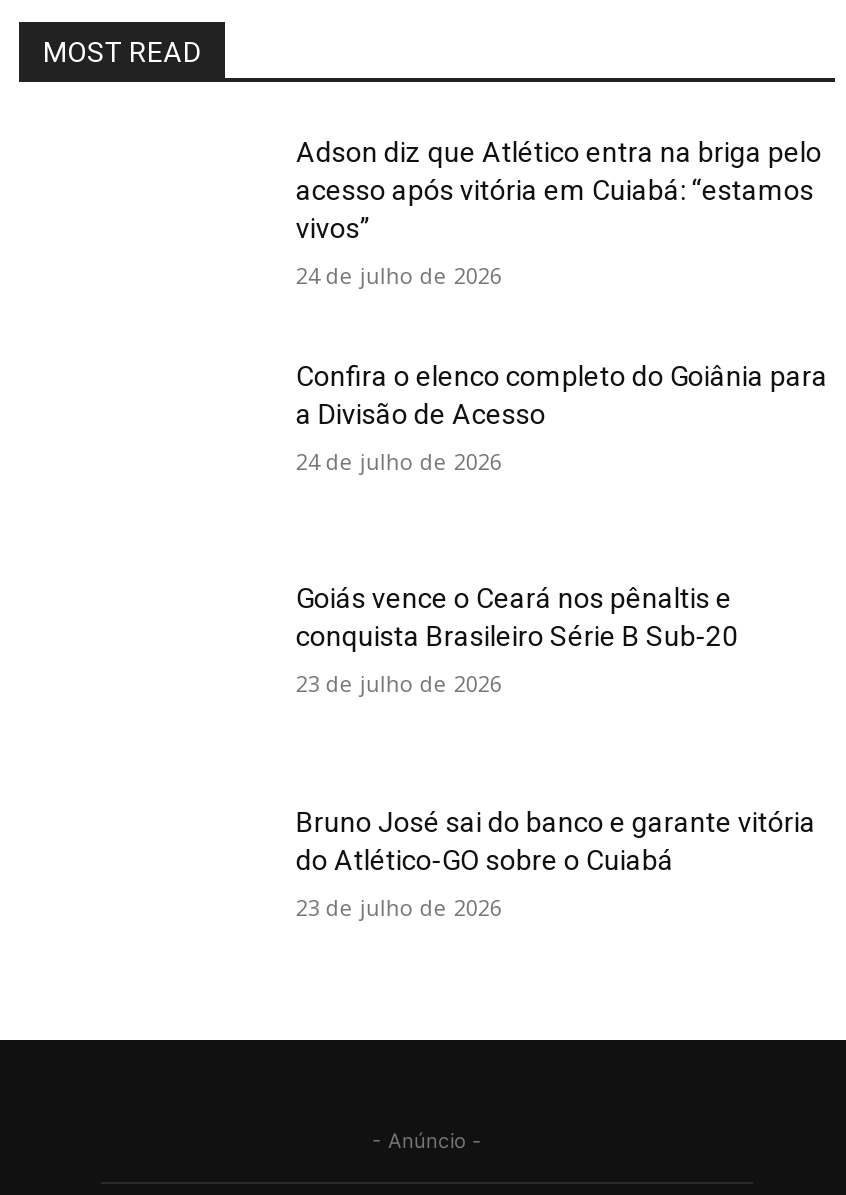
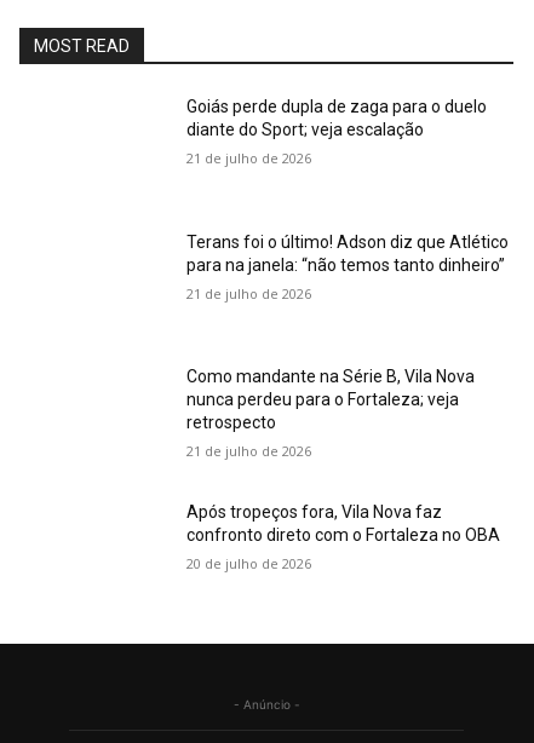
- Adson diz que Atlético entra na briga pelo
- acesso após vitória em Cuiabá: “estamos
- vivos”
+ Goiás perde dupla de zaga para o duelo
+ diante do Sport; veja escalação

- 24 de julho de 2026
+ 21 de julho de 2026

- Confira o elenco completo do Goiânia para
- a Divisão de Acesso
+ Terans foi o último! Adson diz que Atlético
+ para na janela: “não temos tanto dinheiro”

- 24 de julho de 2026
+ 21 de julho de 2026

- Goiás vence o Ceará nos pênaltis e
- conquista Brasileiro Série B Sub-20
+ Como mandante na Série B, Vila Nova
+ nunca perdeu para o Fortaleza; veja
+ retrospecto

- 23 de julho de 2026
+ 21 de julho de 2026

- Bruno José sai do banco e garante vitória
- do Atlético-GO sobre o Cuiabá
+ Após tropeços fora, Vila Nova faz
+ confronto direto com o Fortaleza no OBA

- 23 de julho de 2026
+ 20 de julho de 2026
